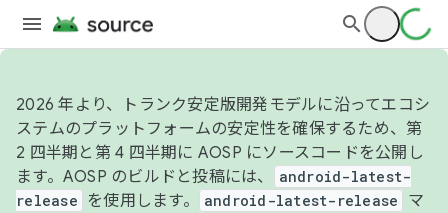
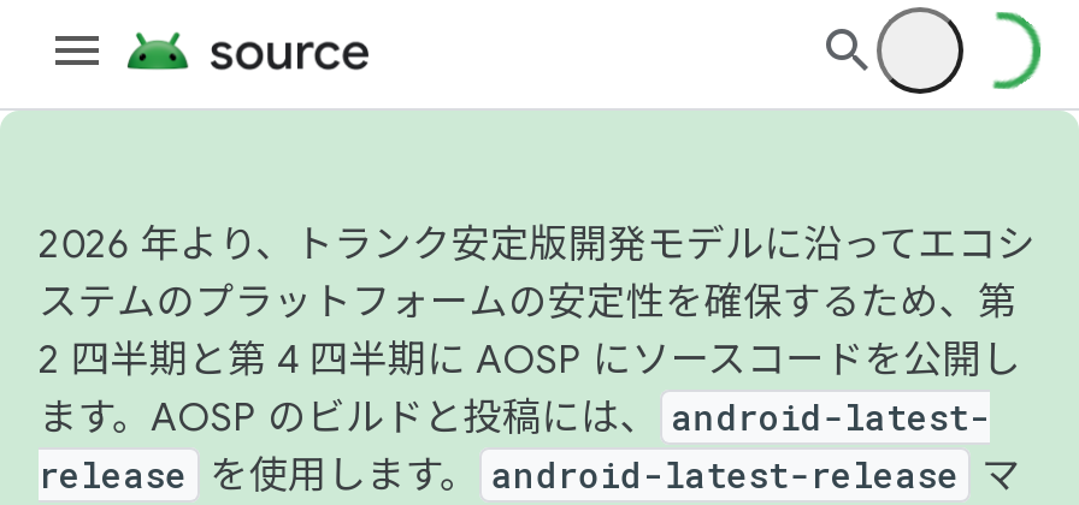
- [image]
+ [image]
